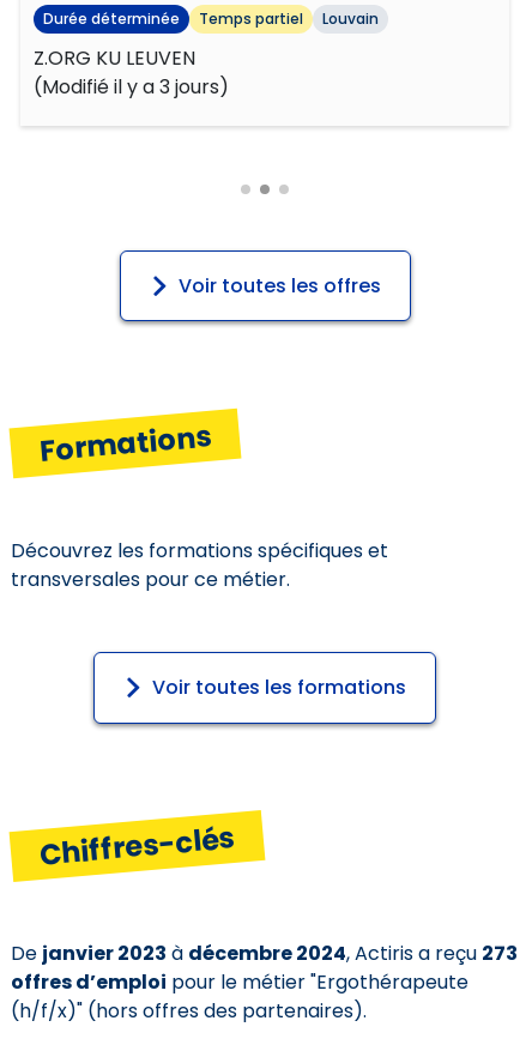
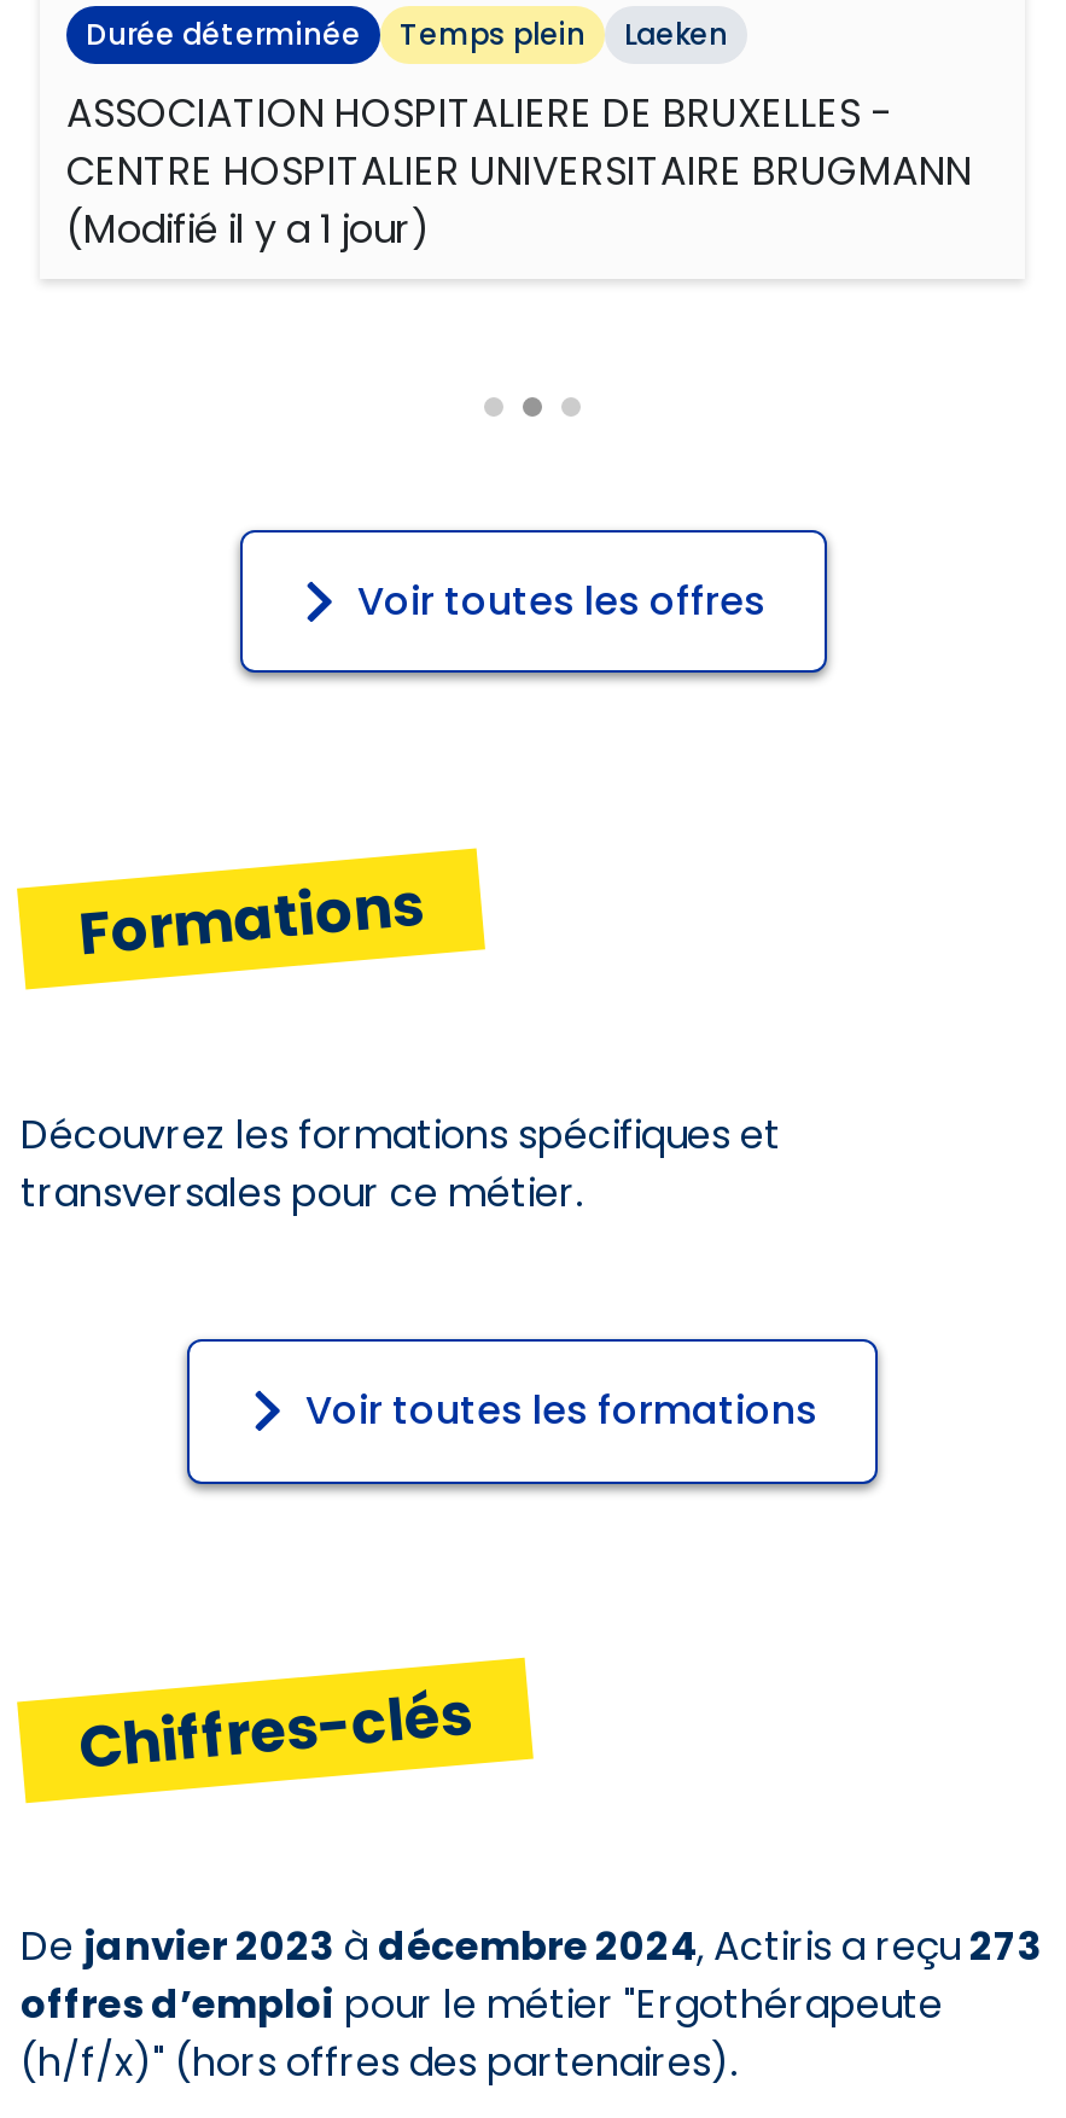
- Temps partiel
- Louvain
+ Temps plein
+ Laeken

- Z.ORG KU LEUVEN
- (Modifié il y a 3 jours)
+ ASSOCIATION HOSPITALIERE DE BRUXELLES -
+ CENTRE HOSPITALIER UNIVERSITAIRE BRUGMANN
+ (Modifié il y a 1 jour)
